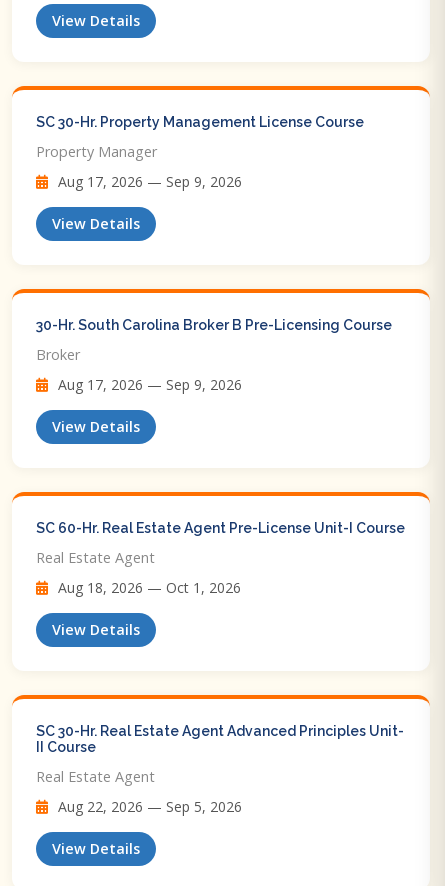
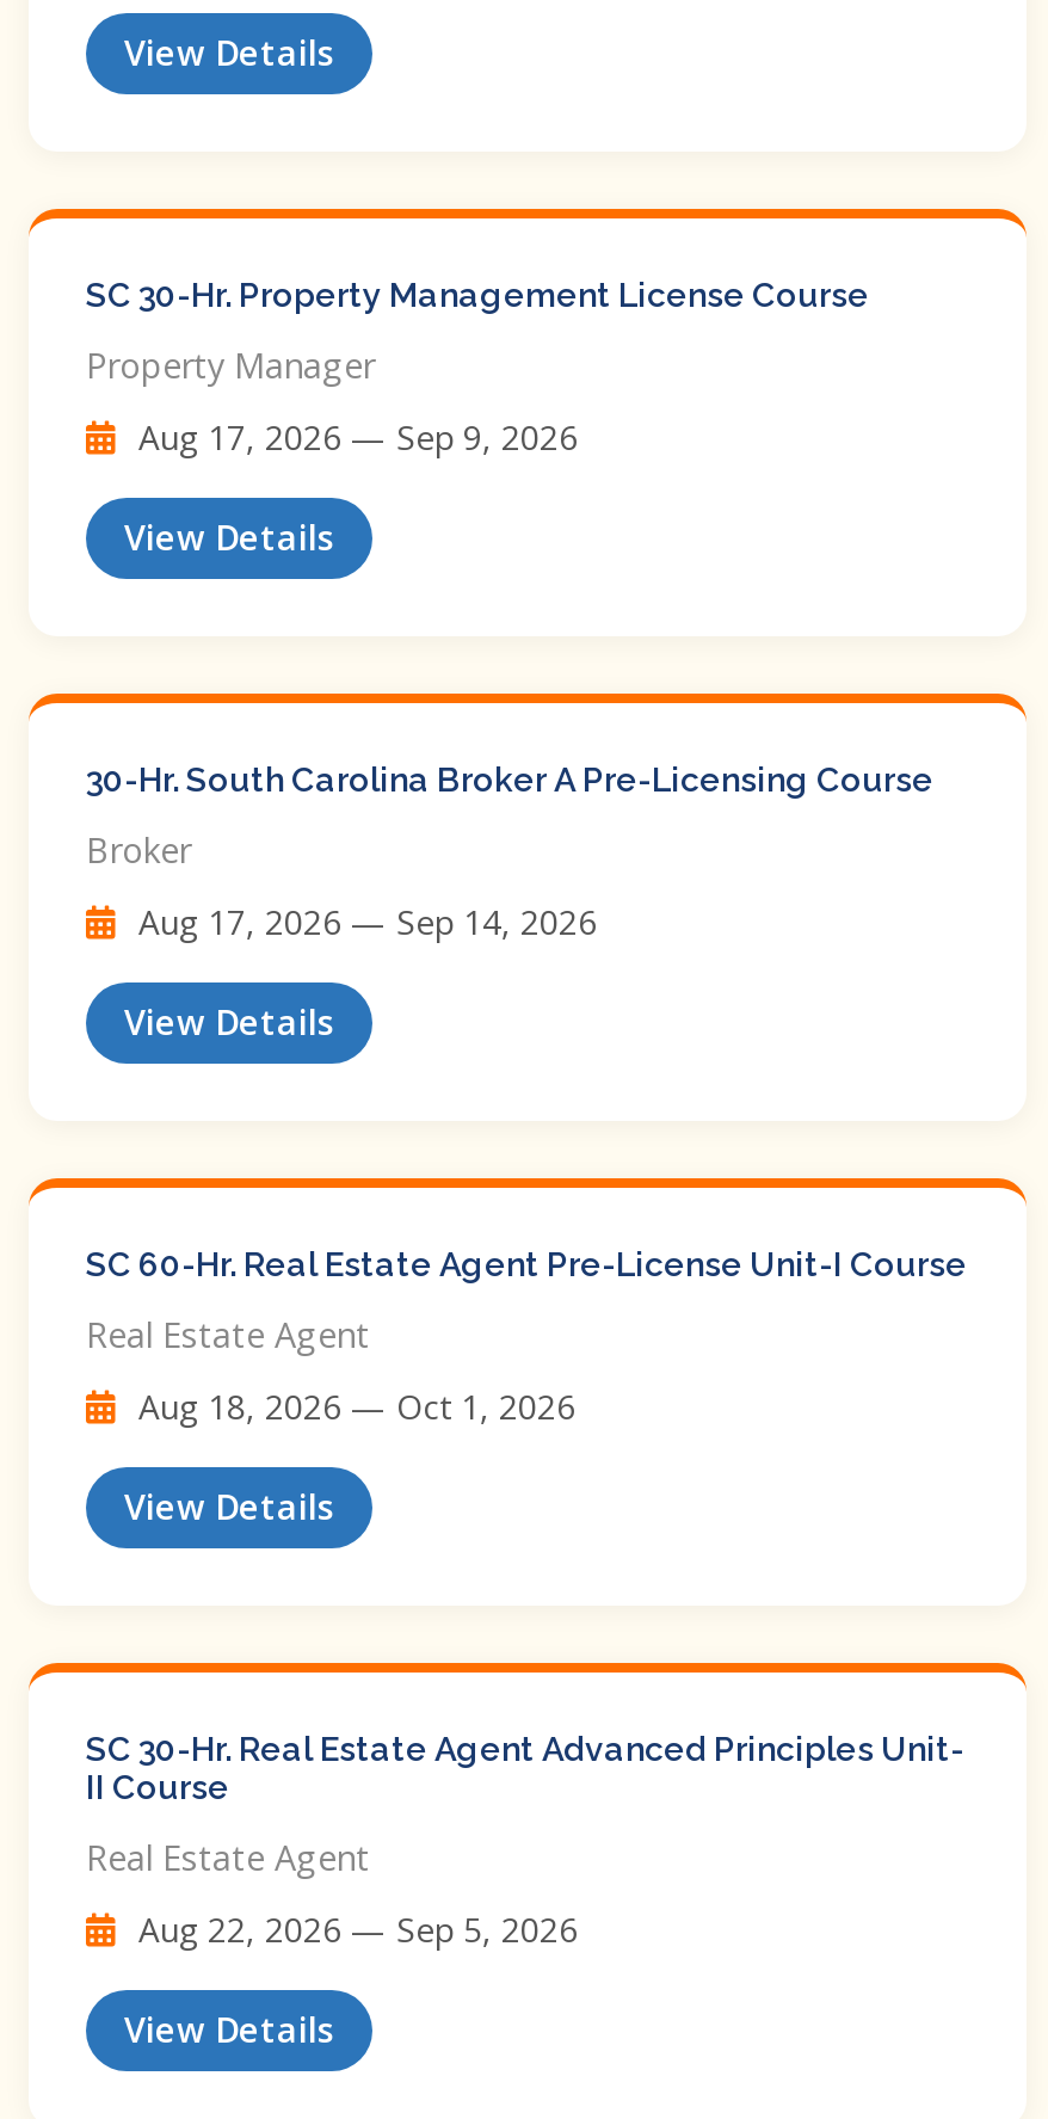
- 30-Hr. South Carolina Broker B Pre-Licensing Course
+ 30-Hr. South Carolina Broker A Pre-Licensing Course

- Aug 17, 2026 — Sep 9, 2026
+ Aug 17, 2026 — Sep 14, 2026
